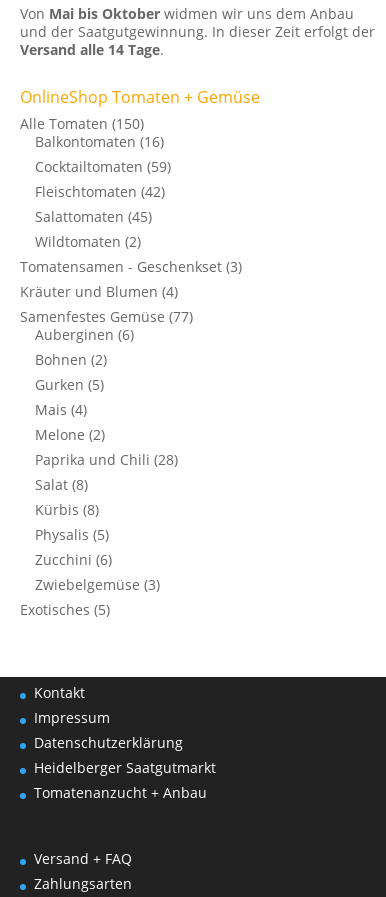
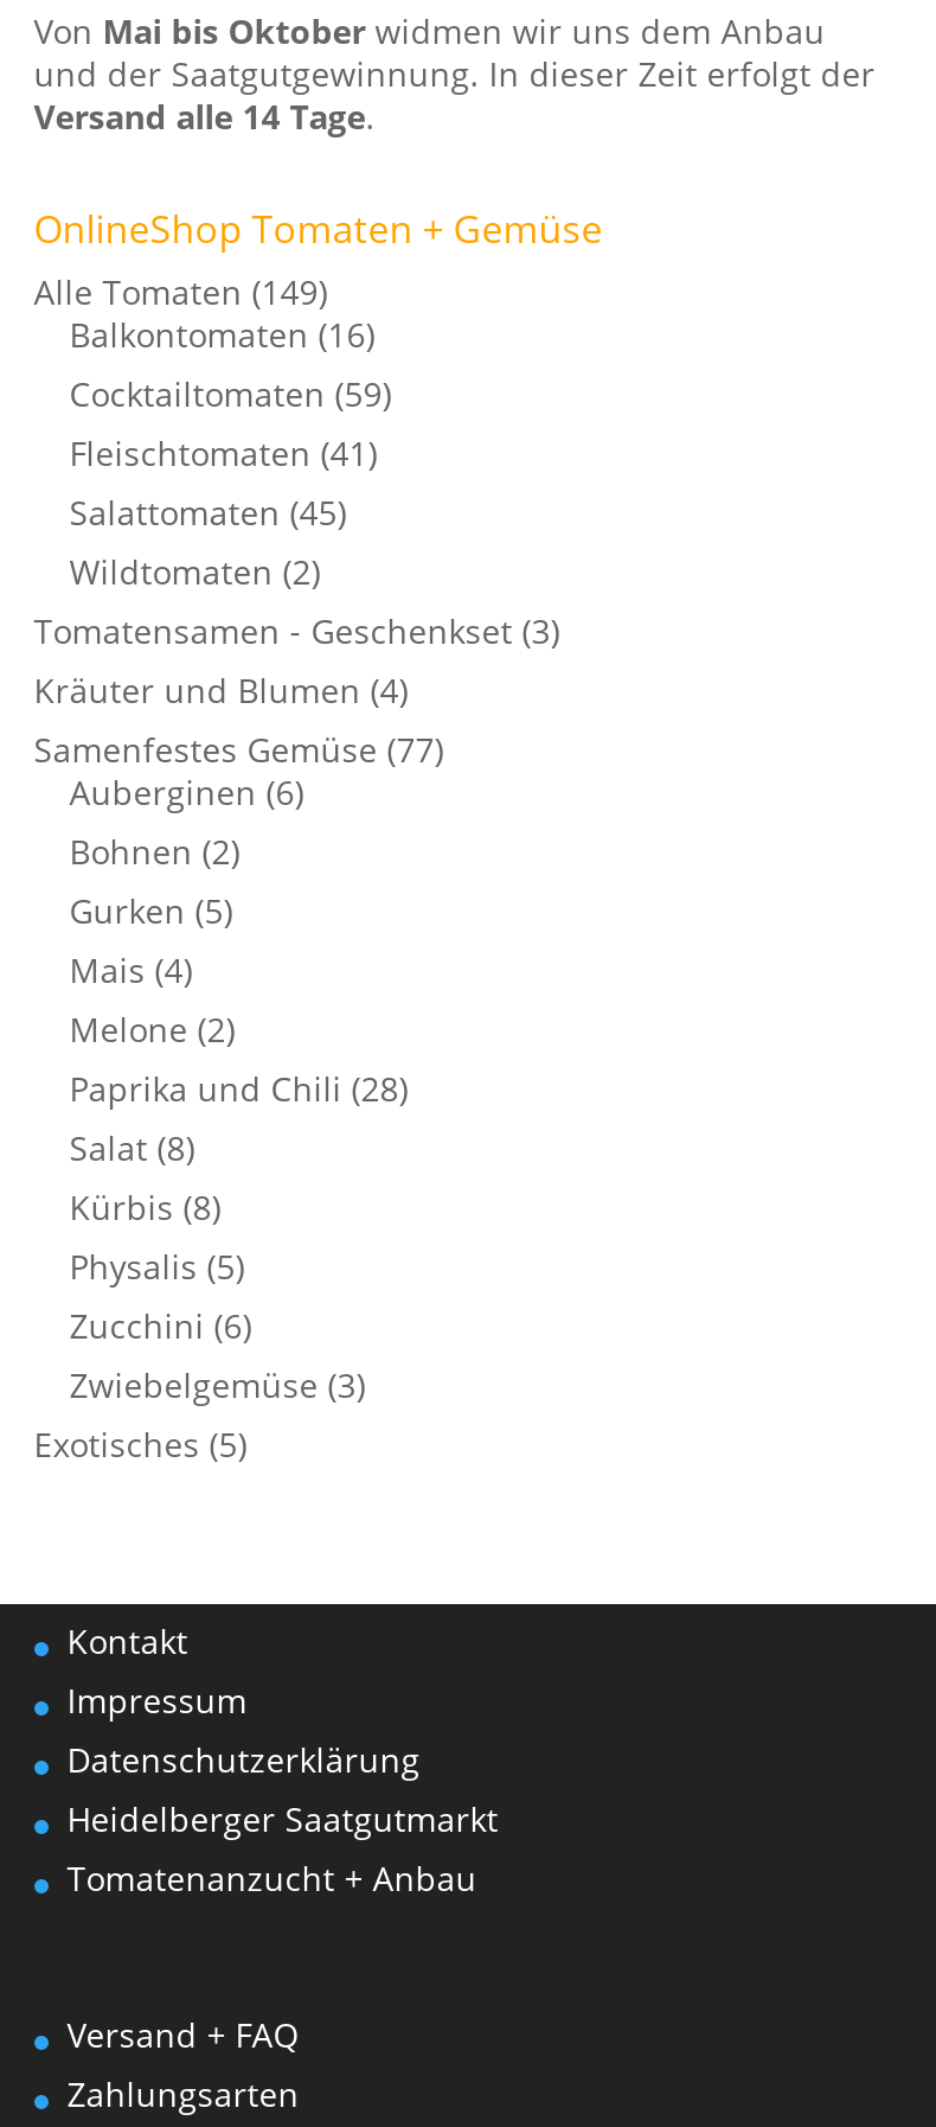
- Alle Tomaten (150)
+ Alle Tomaten (149)

- Fleischtomaten (42)
+ Fleischtomaten (41)
